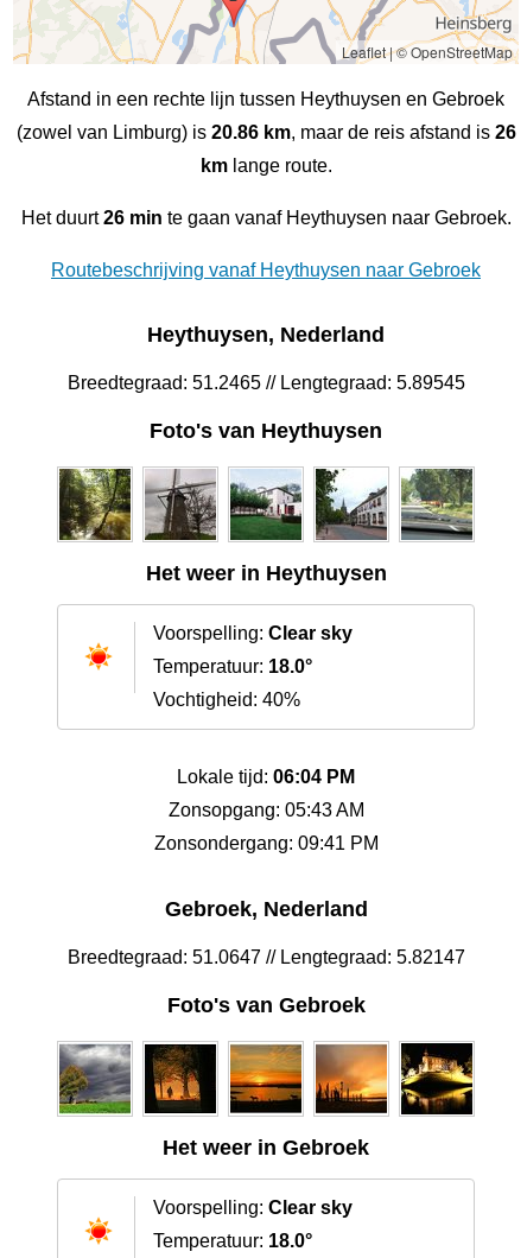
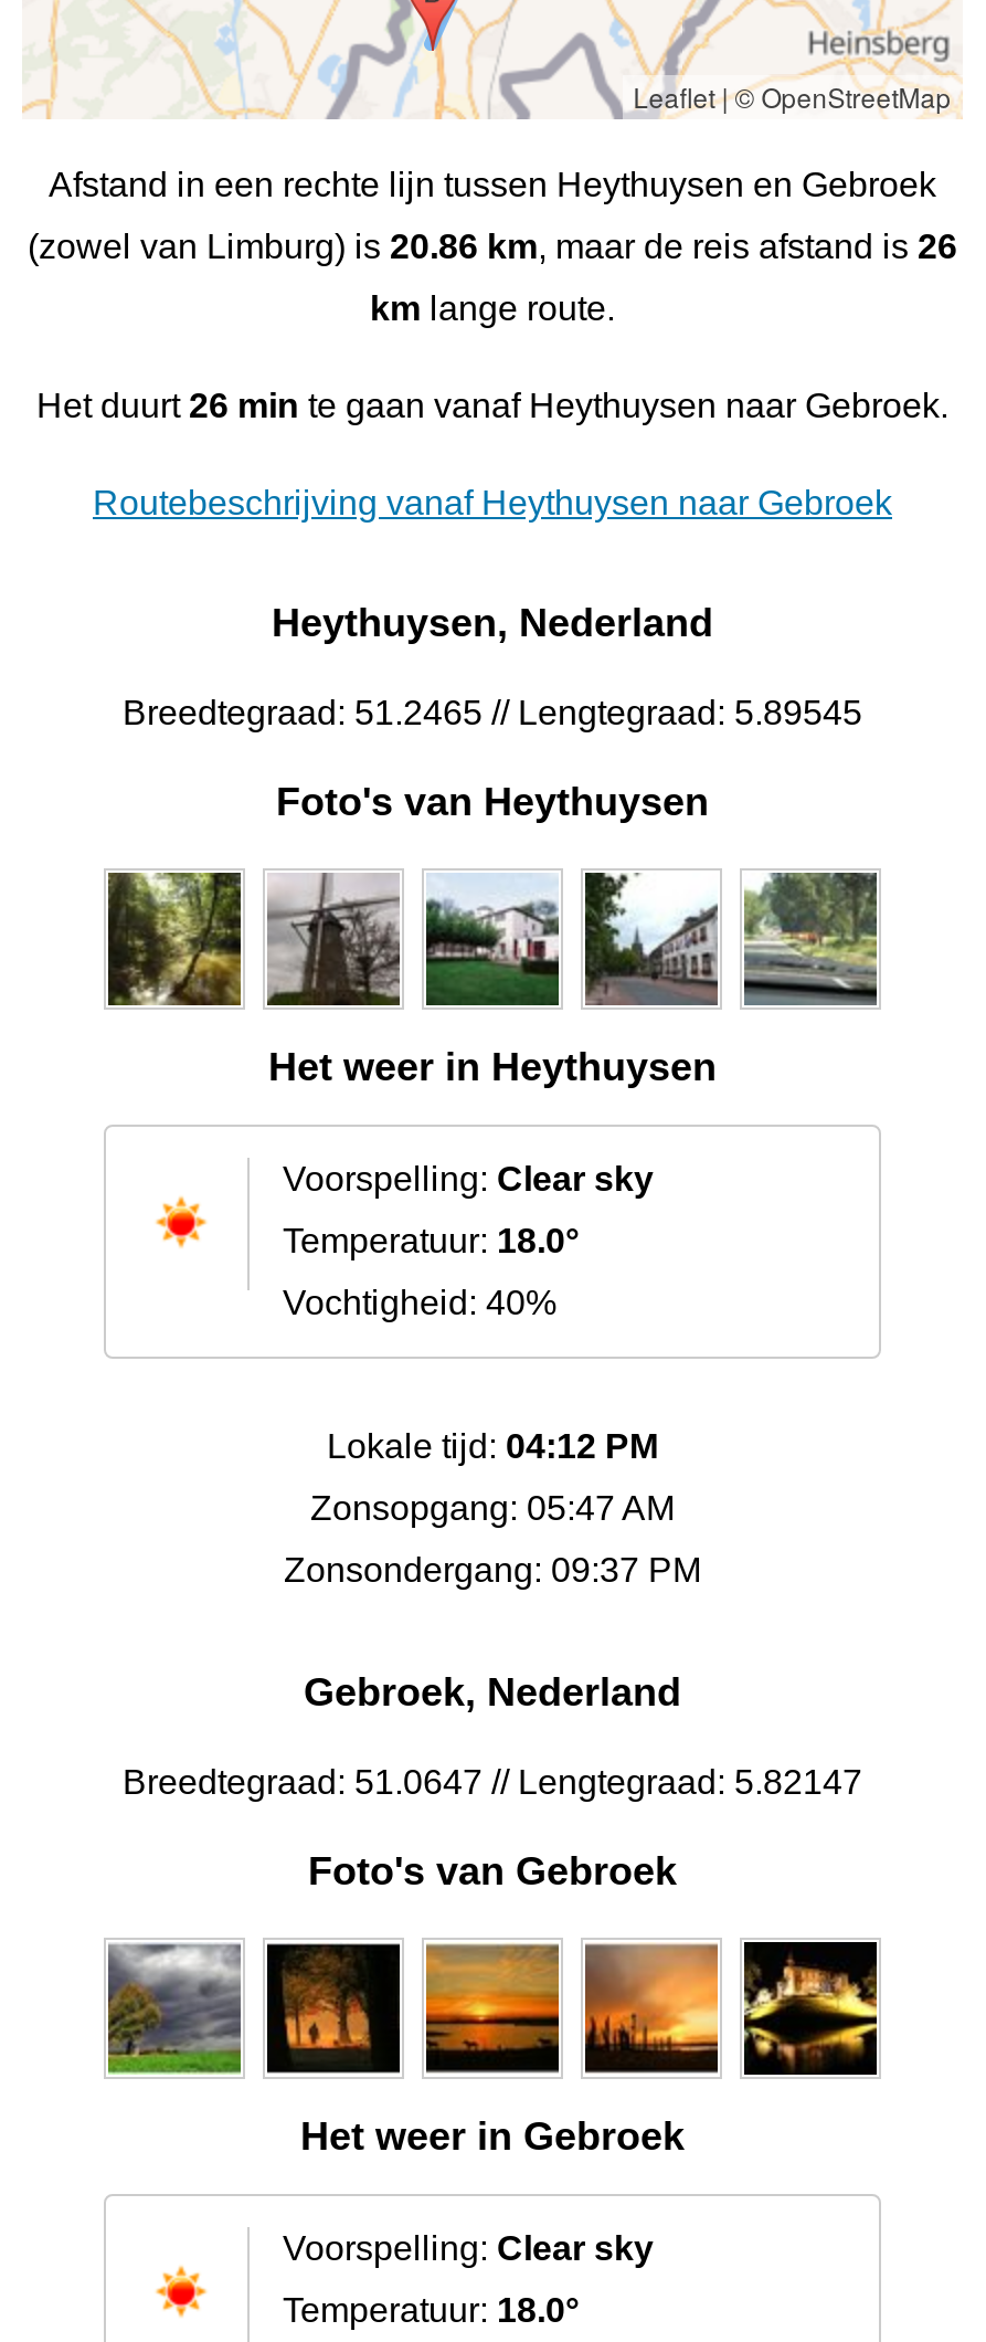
- Lokale tijd: 06:04 PM
+ Lokale tijd: 04:12 PM

- Zonsopgang: 05:43 AM
+ Zonsopgang: 05:47 AM

- Zonsondergang: 09:41 PM
+ Zonsondergang: 09:37 PM
